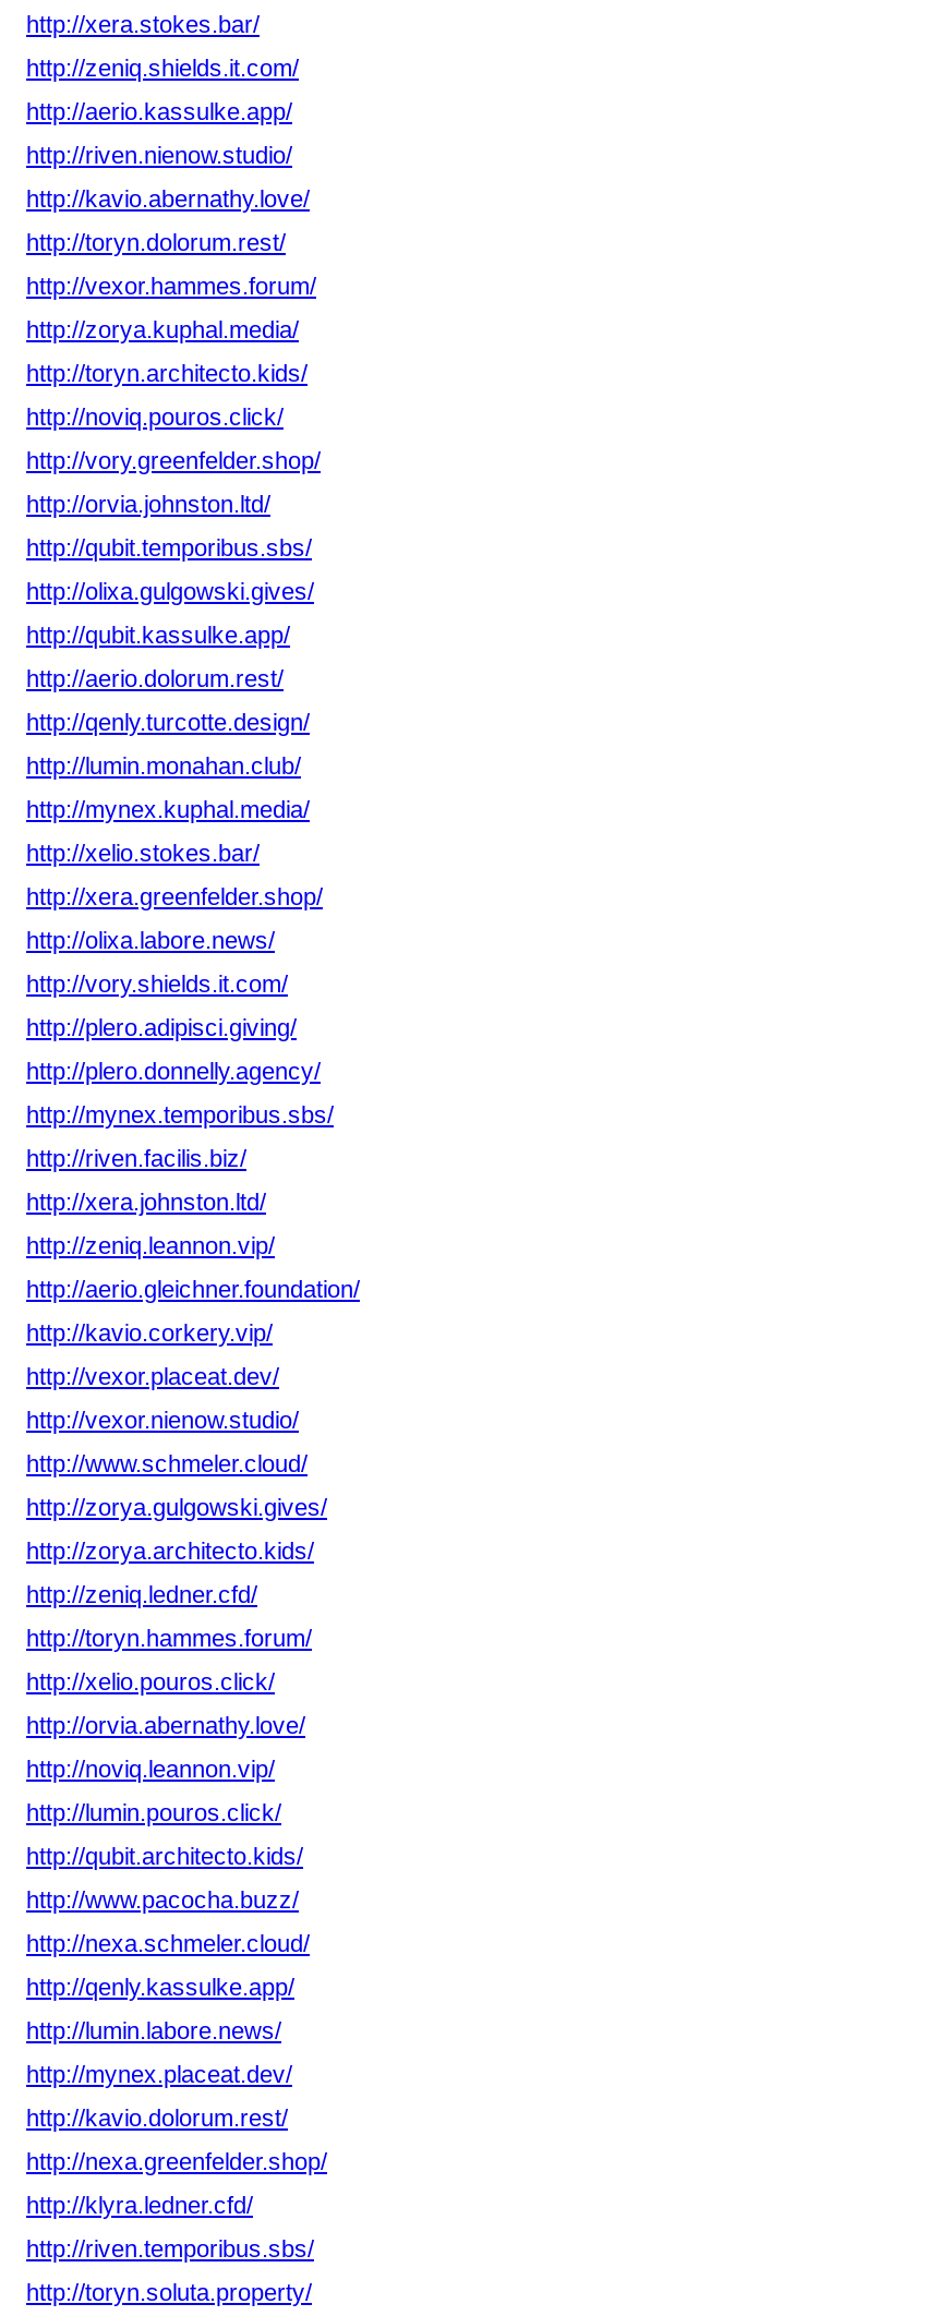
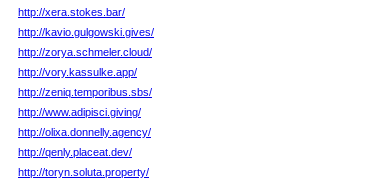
- http://zeniq.shields.it.com/
- http://aerio.kassulke.app/
- http://riven.nienow.studio/
- http://kavio.abernathy.love/
- http://toryn.dolorum.rest/
- http://vexor.hammes.forum/
- http://zorya.kuphal.media/
- http://toryn.architecto.kids/
- http://noviq.pouros.click/
- http://vory.greenfelder.shop/
- http://orvia.johnston.ltd/
- http://qubit.temporibus.sbs/
- http://olixa.gulgowski.gives/
- http://qubit.kassulke.app/
- http://aerio.dolorum.rest/
- http://qenly.turcotte.design/
- http://lumin.monahan.club/
- http://mynex.kuphal.media/
- http://xelio.stokes.bar/
- http://xera.greenfelder.shop/
- http://olixa.labore.news/
- http://vory.shields.it.com/
- http://plero.adipisci.giving/
- http://plero.donnelly.agency/
- http://mynex.temporibus.sbs/
- http://riven.facilis.biz/
- http://xera.johnston.ltd/
- http://zeniq.leannon.vip/
- http://aerio.gleichner.foundation/
- http://kavio.corkery.vip/
- http://vexor.placeat.dev/
- http://vexor.nienow.studio/
- http://www.schmeler.cloud/
- http://zorya.gulgowski.gives/
- http://zorya.architecto.kids/
- http://zeniq.ledner.cfd/
- http://toryn.hammes.forum/
- http://xelio.pouros.click/
- http://orvia.abernathy.love/
- http://noviq.leannon.vip/
- http://lumin.pouros.click/
- http://qubit.architecto.kids/
- http://www.pacocha.buzz/
- http://nexa.schmeler.cloud/
- http://qenly.kassulke.app/
- http://lumin.labore.news/
- http://mynex.placeat.dev/
- http://kavio.dolorum.rest/
- http://nexa.greenfelder.shop/
- http://klyra.ledner.cfd/
- http://riven.temporibus.sbs/
+ http://kavio.gulgowski.gives/
+ http://zorya.schmeler.cloud/
+ http://vory.kassulke.app/
+ http://zeniq.temporibus.sbs/
+ http://www.adipisci.giving/
+ http://olixa.donnelly.agency/
+ http://qenly.placeat.dev/
